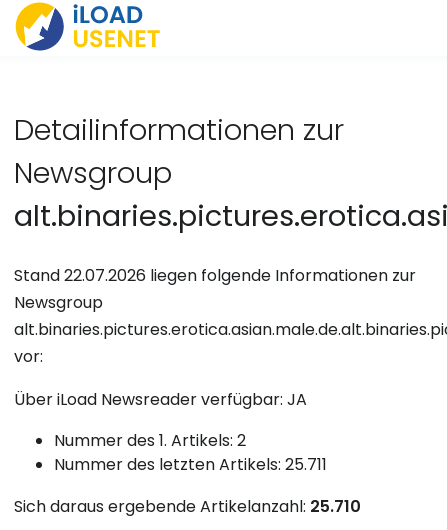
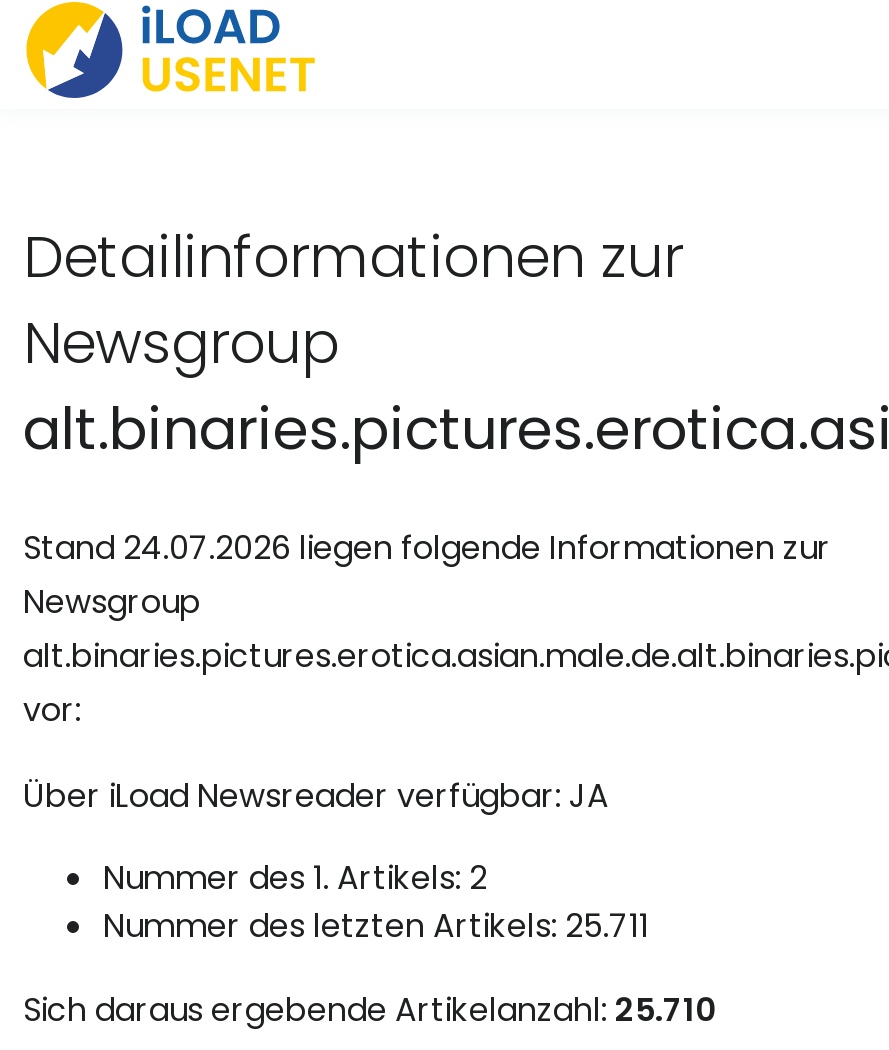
- Stand 22.07.2026 liegen folgende Informationen zur
+ Stand 24.07.2026 liegen folgende Informationen zur
